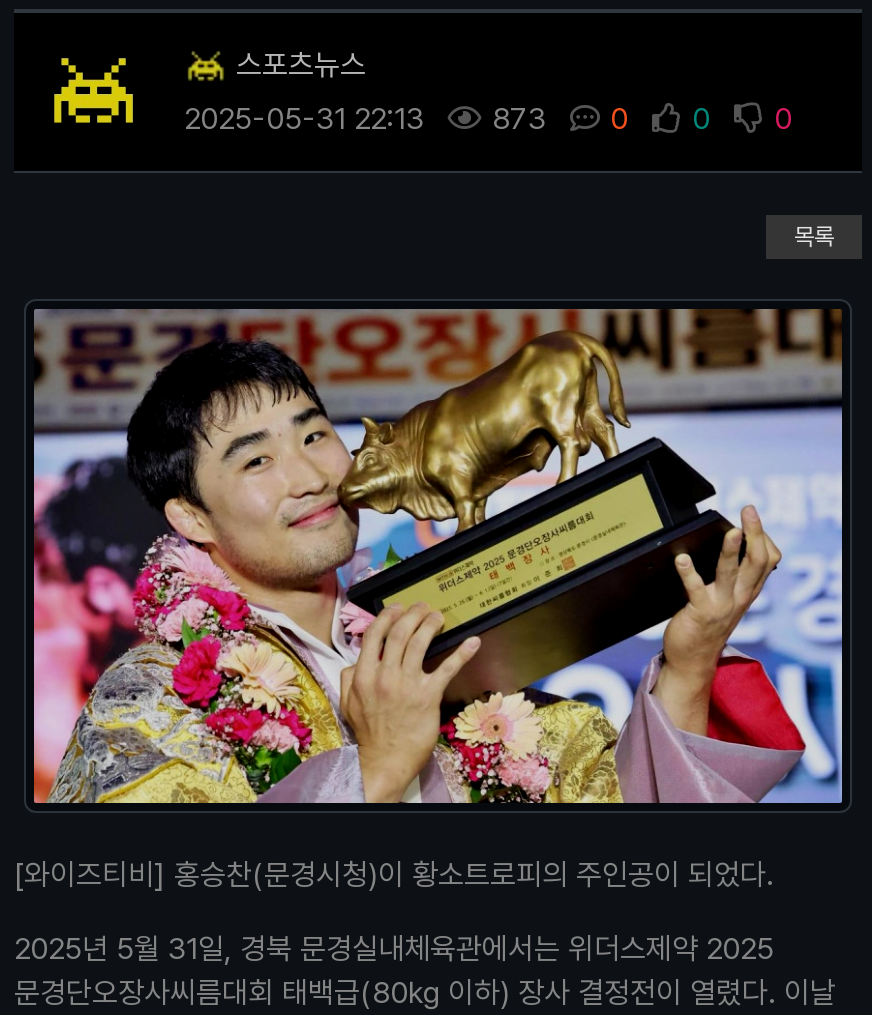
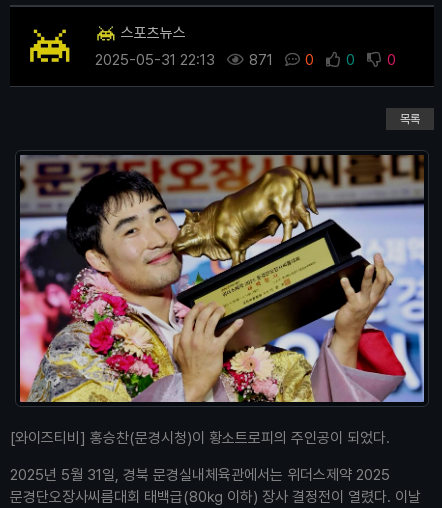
- 2025-05-31 22:13 873 0 0 0
+ 2025-05-31 22:13 871 0 0 0
